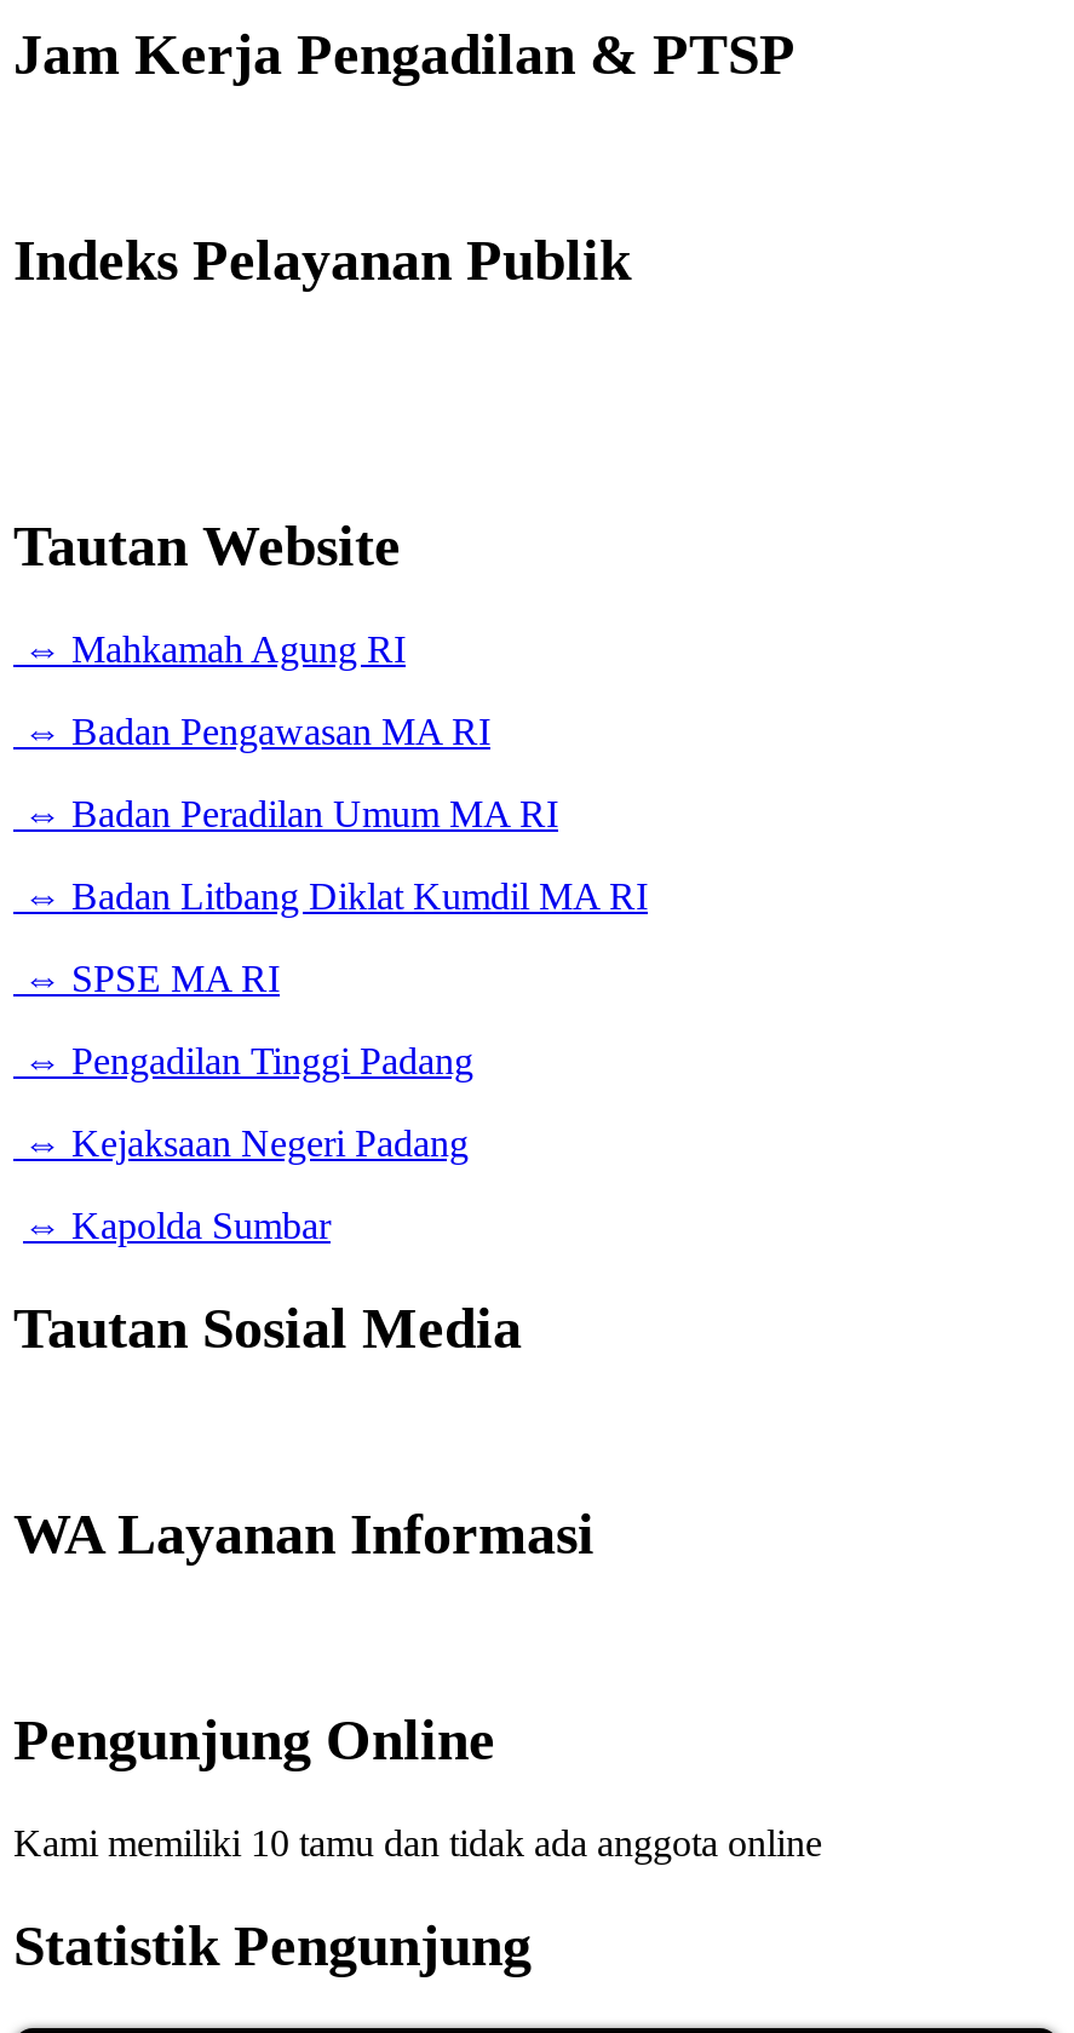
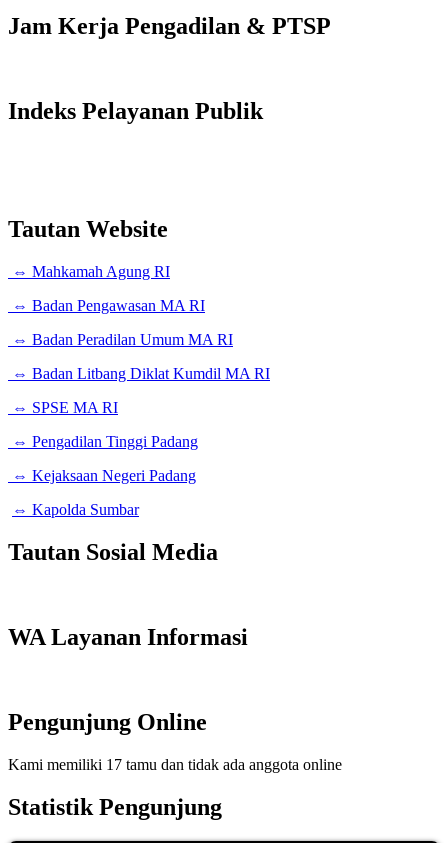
- Kami memiliki 10 tamu dan tidak ada anggota online
+ Kami memiliki 17 tamu dan tidak ada anggota online
